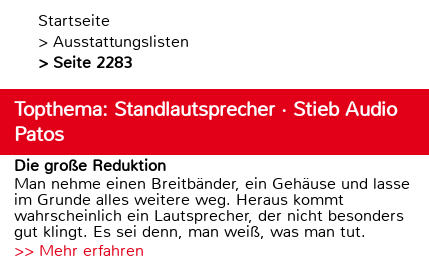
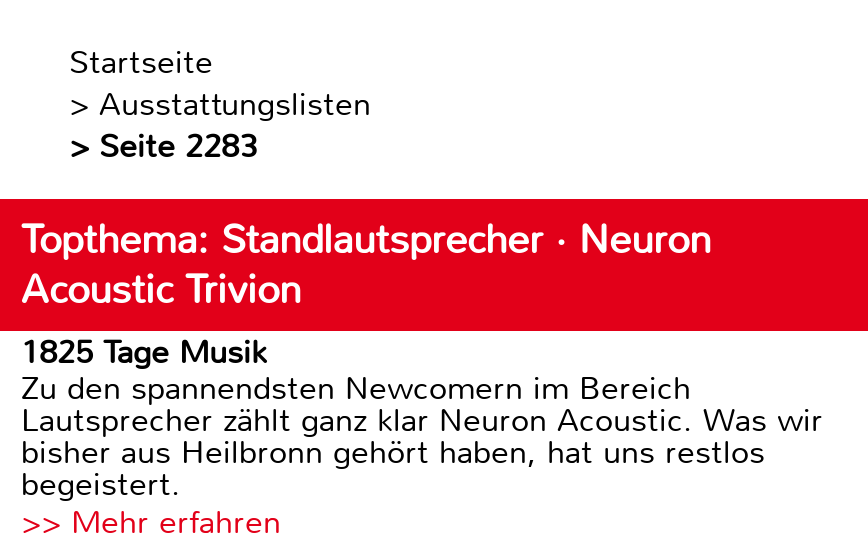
- Topthema: Standlautsprecher · Stieb Audio
- Patos
- Die große Reduktion
- Man nehme einen Breitbänder, ein Gehäuse und lasse
- im Grunde alles weitere weg. Heraus kommt
- wahrscheinlich ein Lautsprecher, der nicht besonders
- gut klingt. Es sei denn, man weiß, was man tut.
+ Topthema: Standlautsprecher · Neuron
+ Acoustic Trivion
+ 1825 Tage Musik
+ Zu den spannendsten Newcomern im Bereich
+ Lautsprecher zählt ganz klar Neuron Acoustic. Was wir
+ bisher aus Heilbronn gehört haben, hat uns restlos
+ begeistert.
